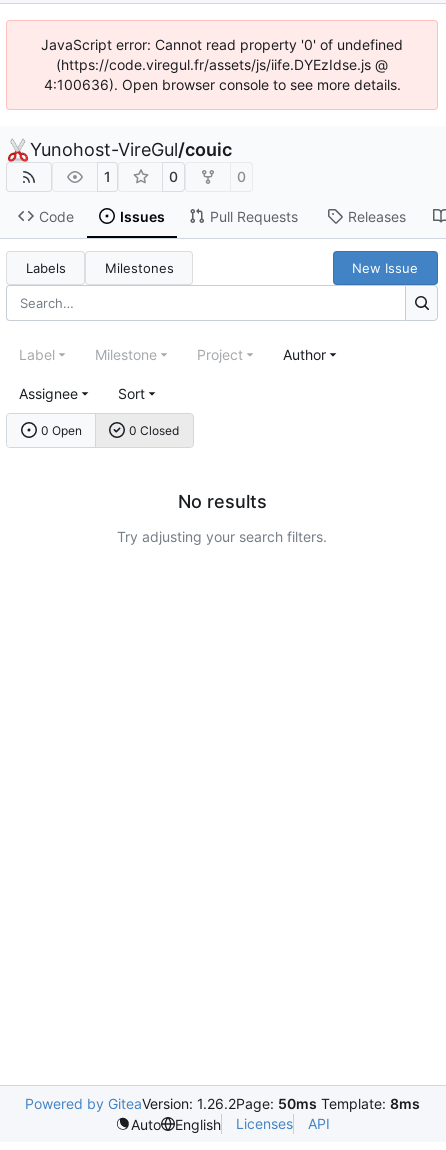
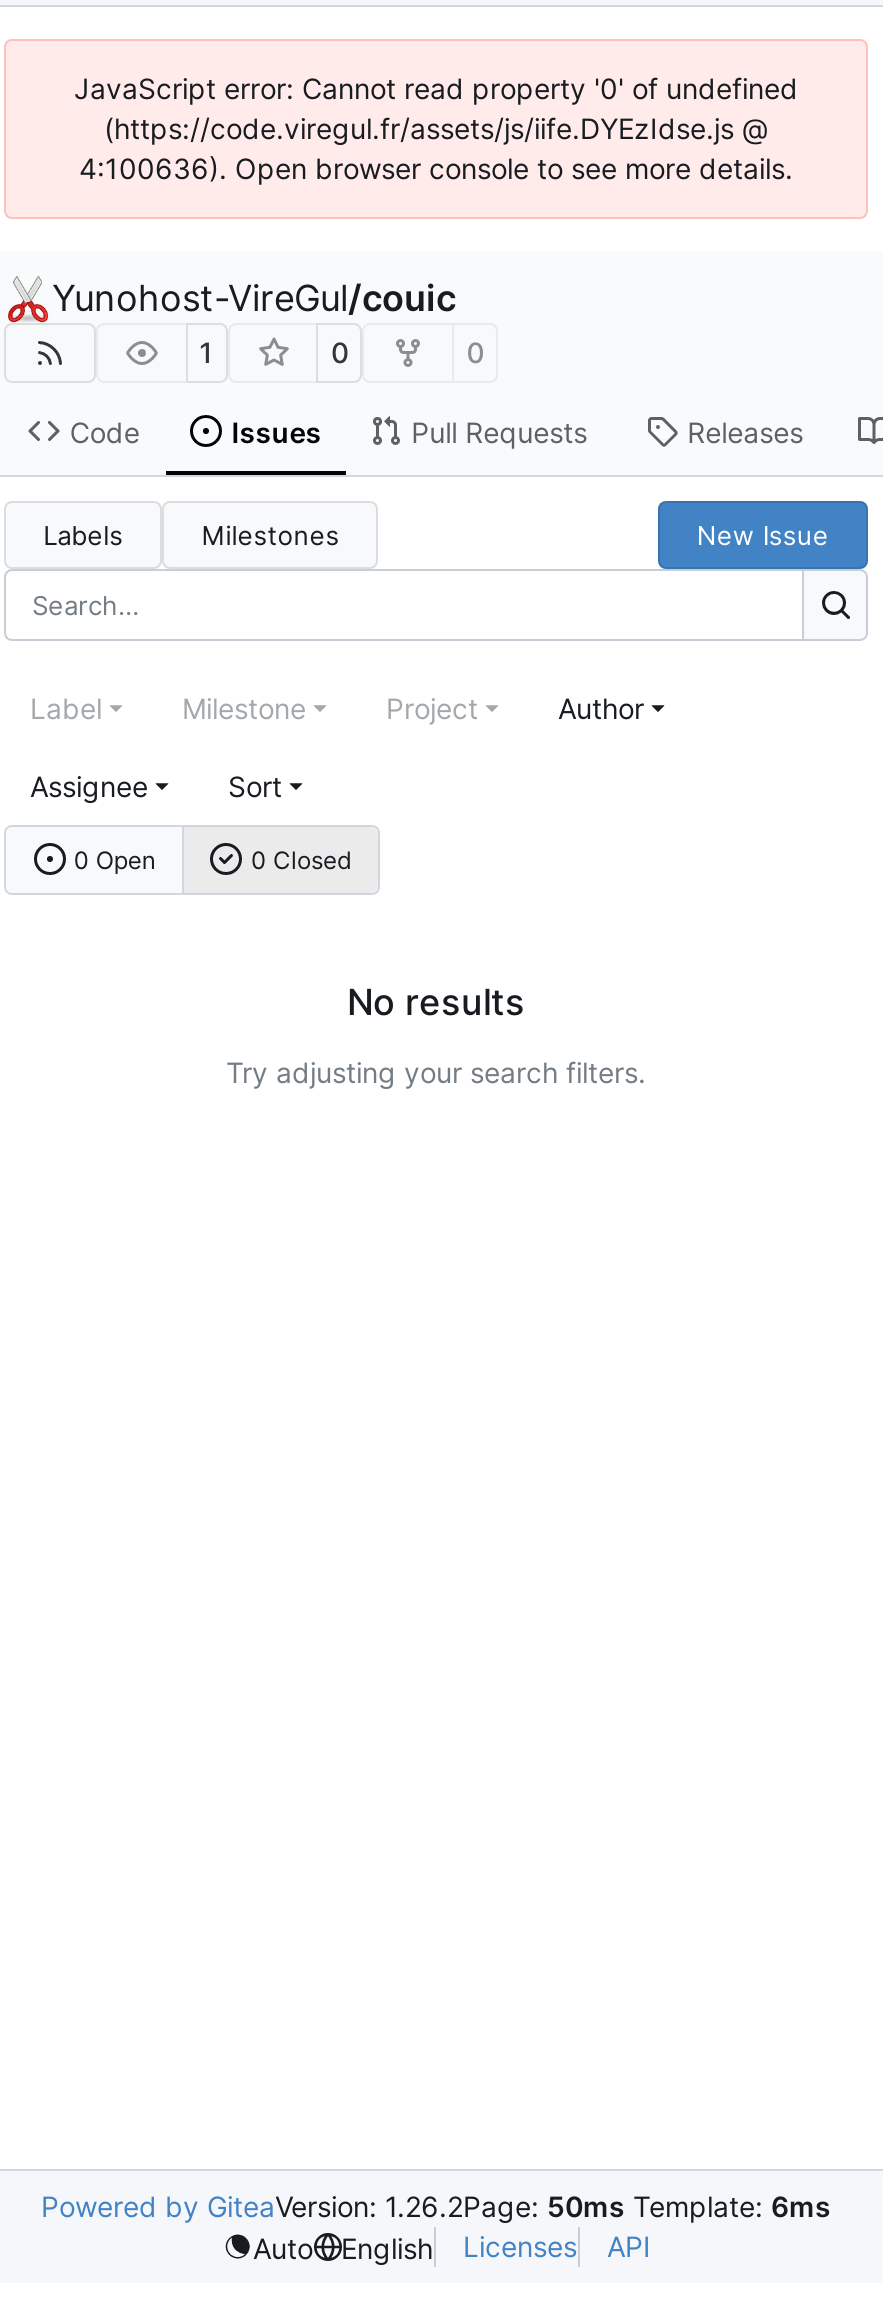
- Powered by GiteaVersion: 1.26.2Page: 50ms Template: 8ms
+ Powered by GiteaVersion: 1.26.2Page: 50ms Template: 6ms
